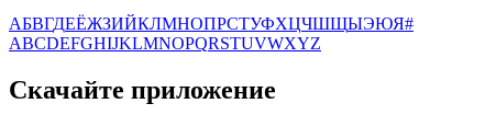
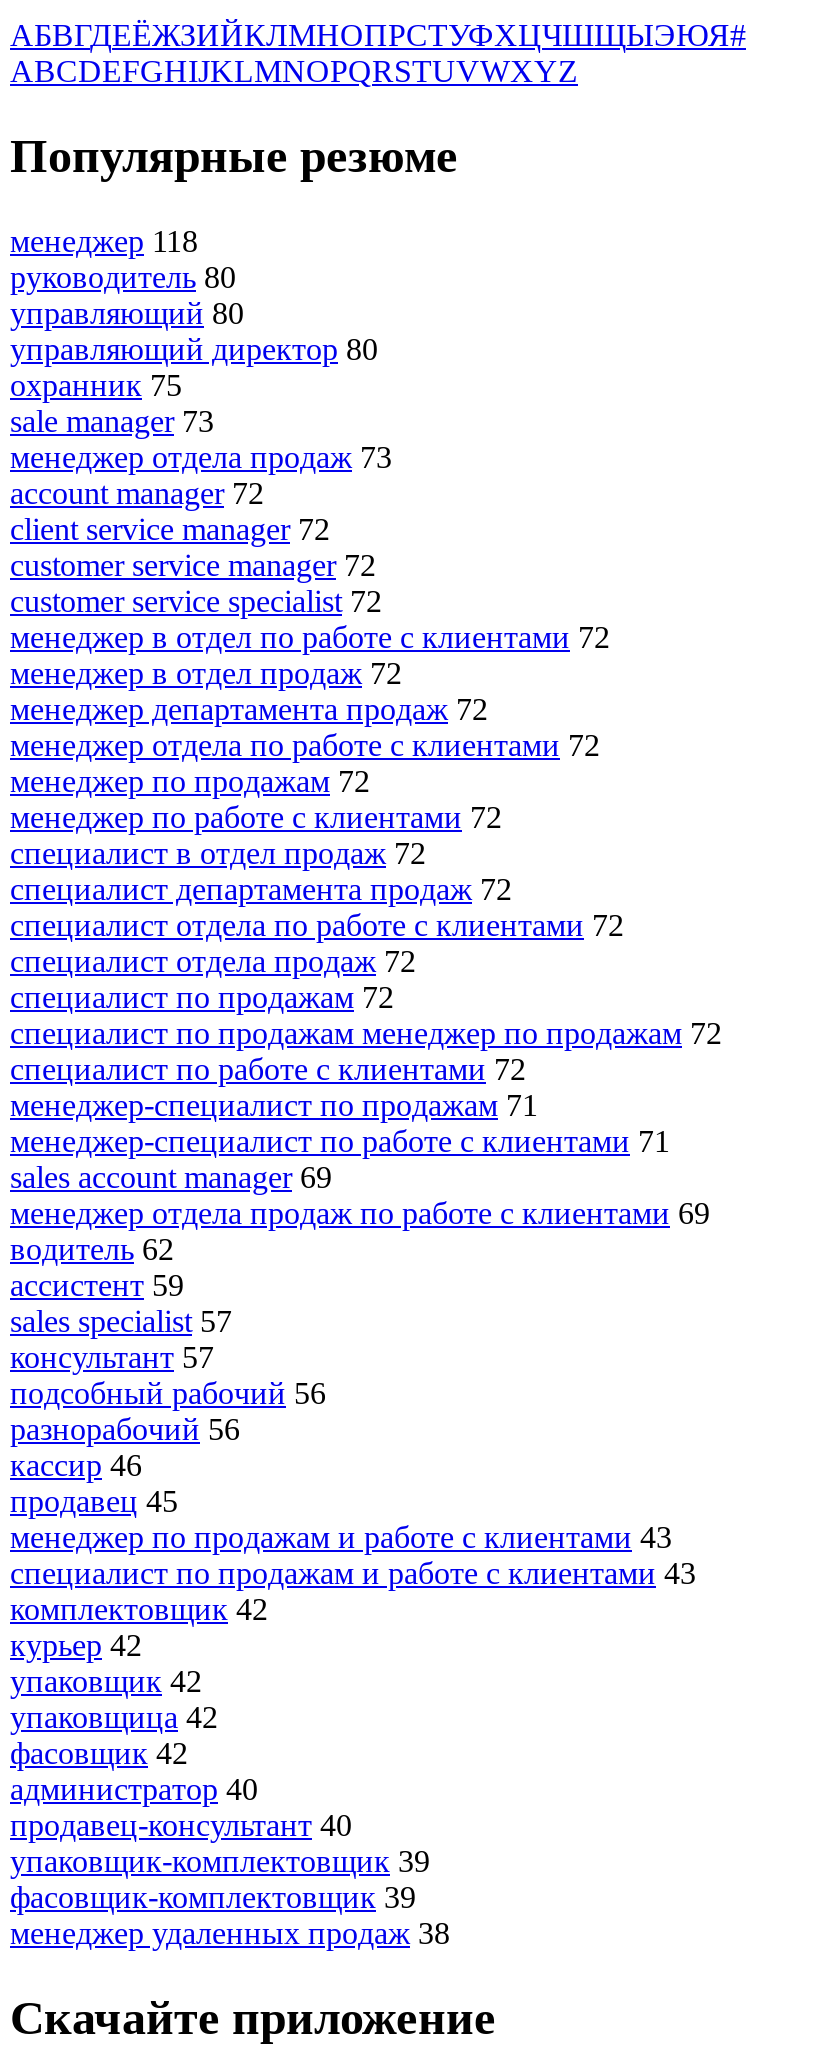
+ Популярные резюме
+ менеджер 118
+ руководитель 80
+ управляющий 80
+ управляющий директор 80
+ охранник 75
+ sale manager 73
+ менеджер отдела продаж 73
+ account manager 72
+ client service manager 72
+ customer service manager 72
+ customer service specialist 72
+ менеджер в отдел по работе с клиентами 72
+ менеджер в отдел продаж 72
+ менеджер департамента продаж 72
+ менеджер отдела по работе с клиентами 72
+ менеджер по продажам 72
+ менеджер по работе с клиентами 72
+ специалист в отдел продаж 72
+ специалист департамента продаж 72
+ специалист отдела по работе с клиентами 72
+ специалист отдела продаж 72
+ специалист по продажам 72
+ специалист по продажам менеджер по продажам 72
+ специалист по работе с клиентами 72
+ менеджер-специалист по продажам 71
+ менеджер-специалист по работе с клиентами 71
+ sales account manager 69
+ менеджер отдела продаж по работе с клиентами 69
+ водитель 62
+ ассистент 59
+ sales specialist 57
+ консультант 57
+ подсобный рабочий 56
+ разнорабочий 56
+ кассир 46
+ продавец 45
+ менеджер по продажам и работе с клиентами 43
+ специалист по продажам и работе с клиентами 43
+ комплектовщик 42
+ курьер 42
+ упаковщик 42
+ упаковщица 42
+ фасовщик 42
+ администратор 40
+ продавец-консультант 40
+ упаковщик-комплектовщик 39
+ фасовщик-комплектовщик 39
+ менеджер удаленных продаж 38
